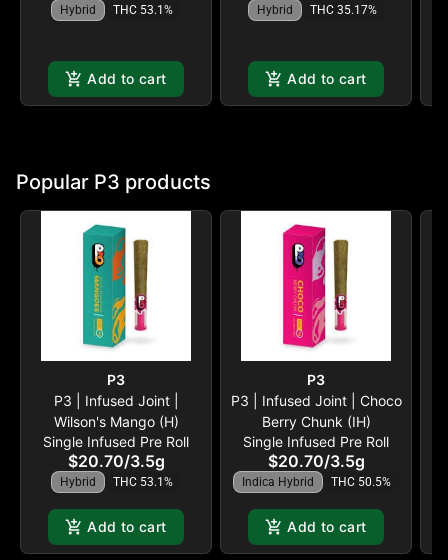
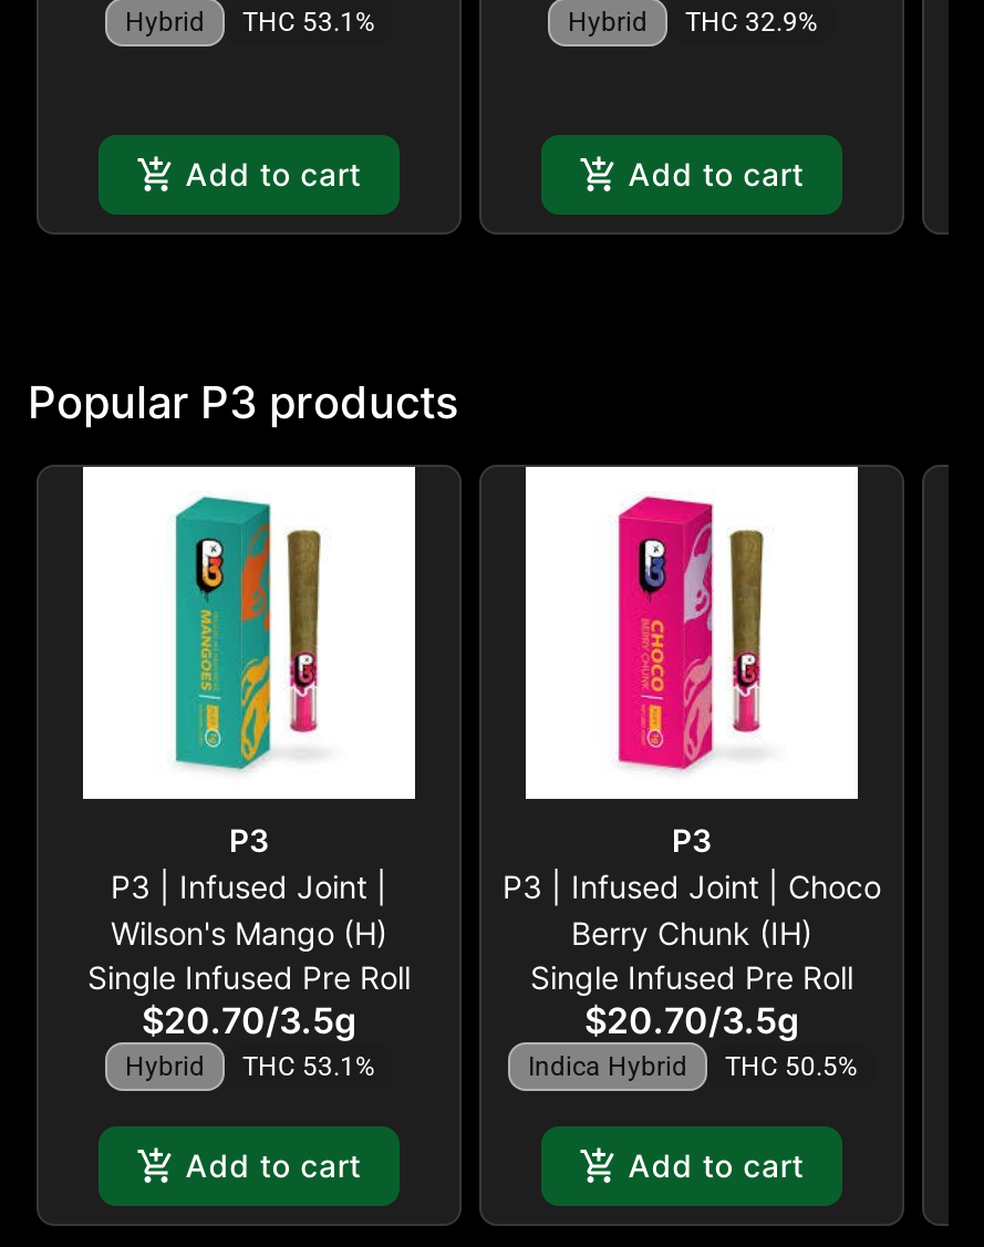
- Hybrid THC 35.17%
+ Hybrid THC 32.9%
